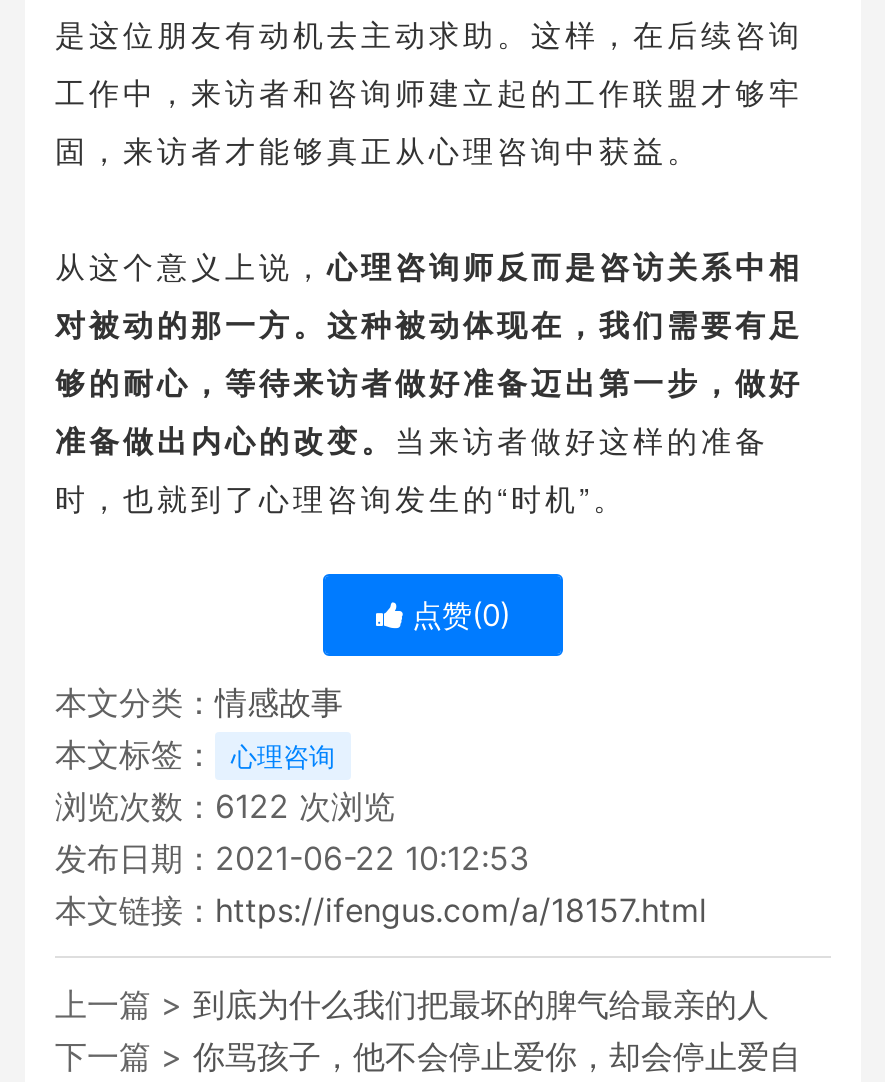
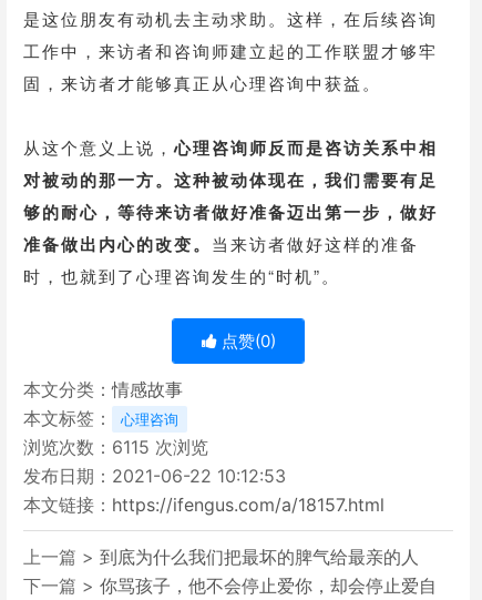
- 浏览次数：6122次浏览
+ 浏览次数：6115次浏览
